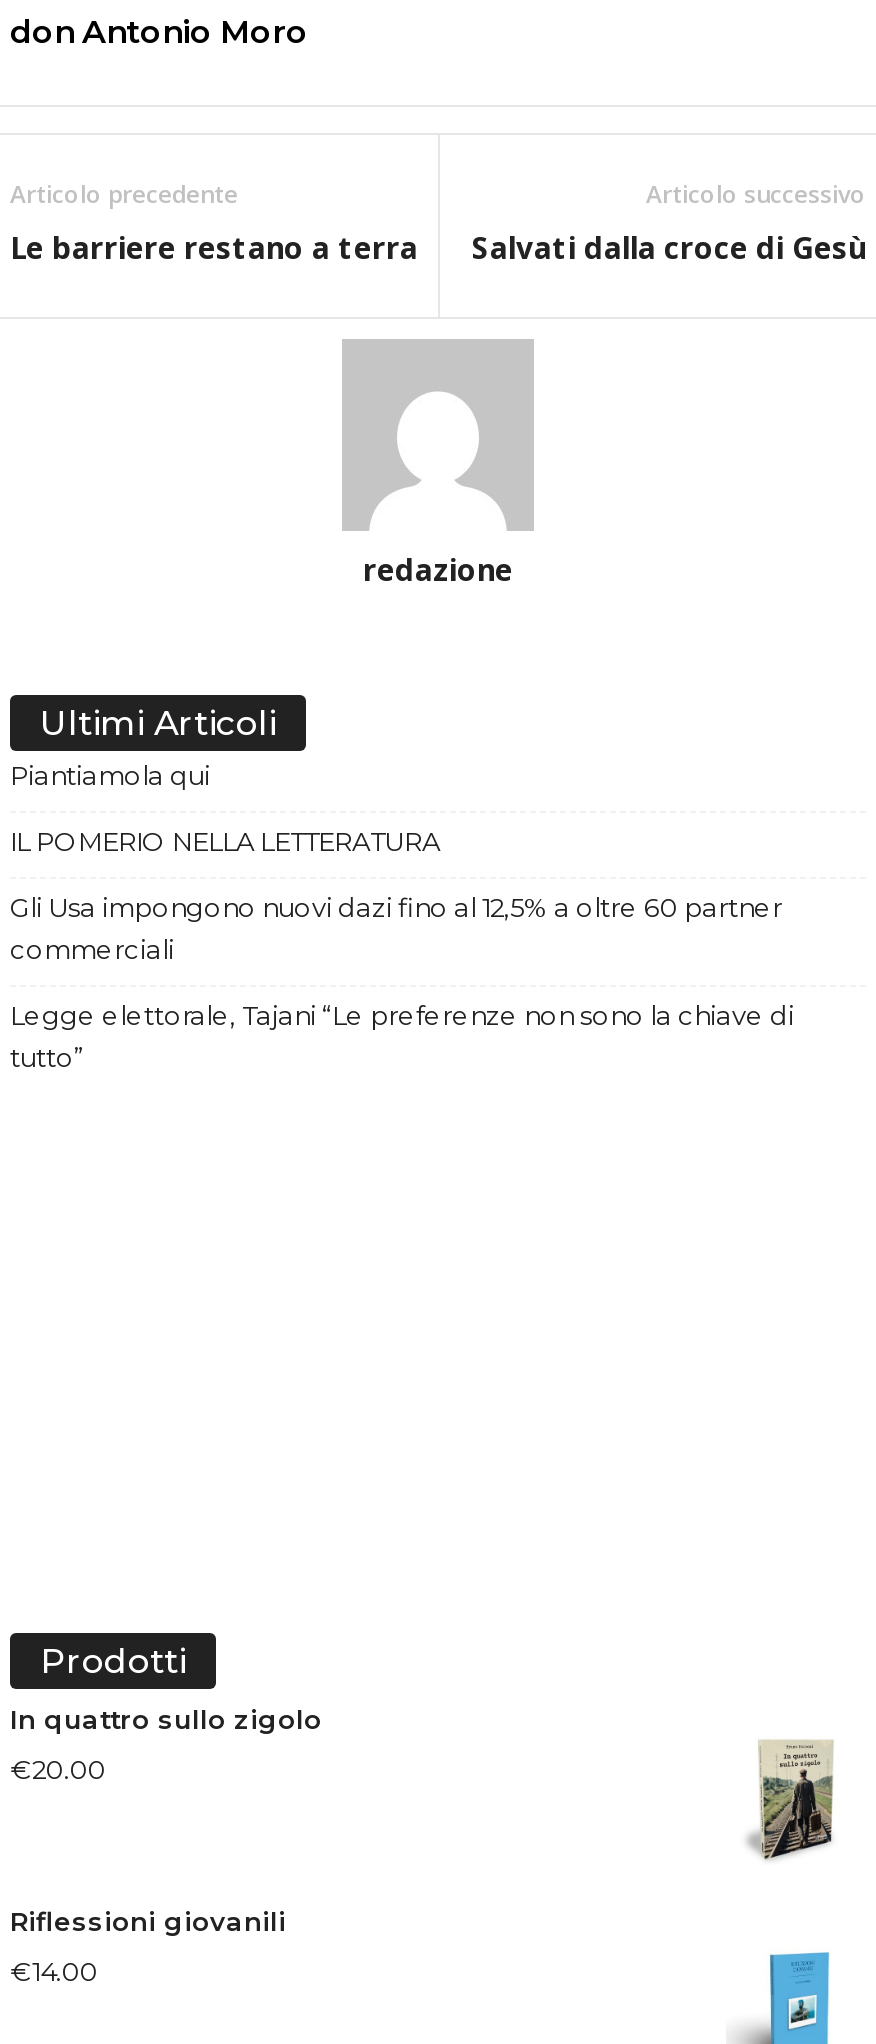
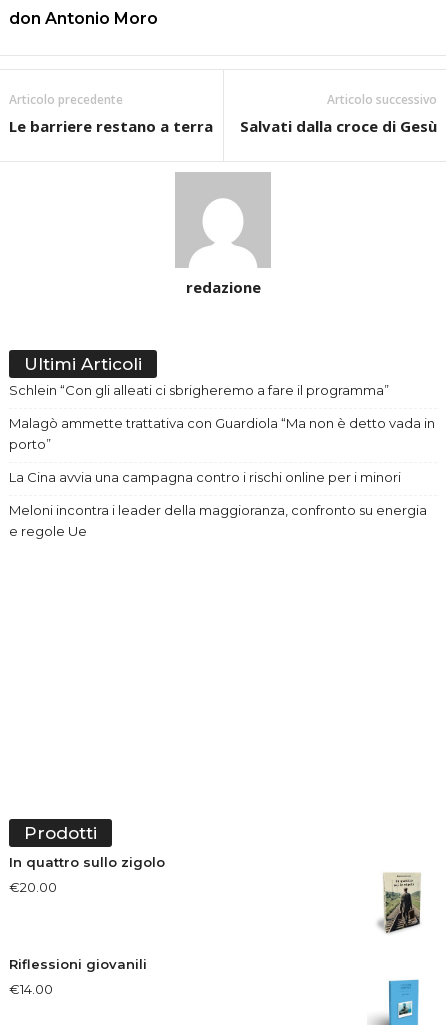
- Piantiamola qui
+ Schlein “Con gli alleati ci sbrigheremo a fare il programma”

- IL POMERIO NELLA LETTERATURA
+ Malagò ammette trattativa con Guardiola “Ma non è detto vada in
+ porto”

- Gli Usa impongono nuovi dazi fino al 12,5% a oltre 60 partner
- commerciali
+ La Cina avvia una campagna contro i rischi online per i minori

- Legge elettorale, Tajani “Le preferenze non sono la chiave di
- tutto”
+ Meloni incontra i leader della maggioranza, confronto su energia
+ e regole Ue
